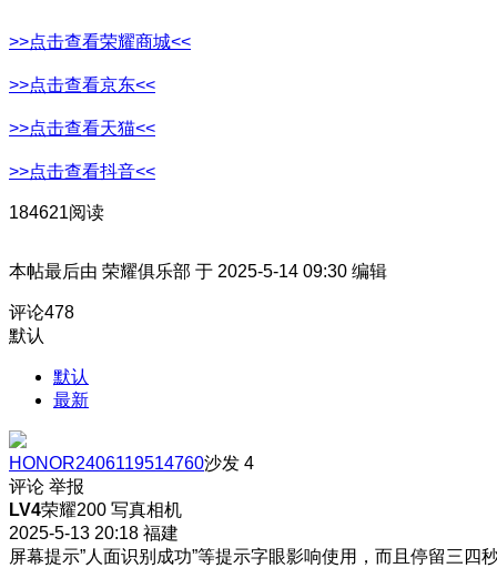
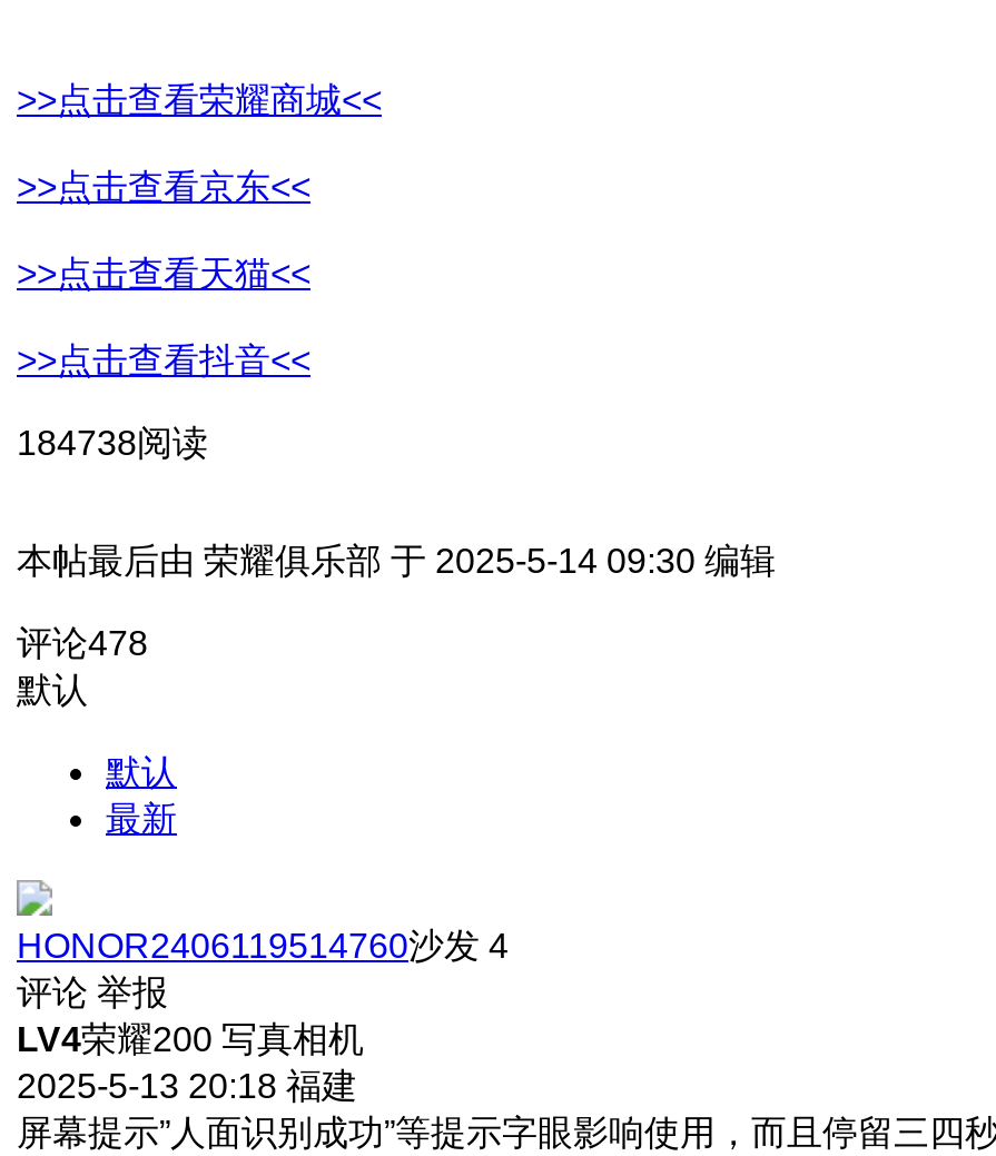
- 184621阅读
+ 184738阅读
